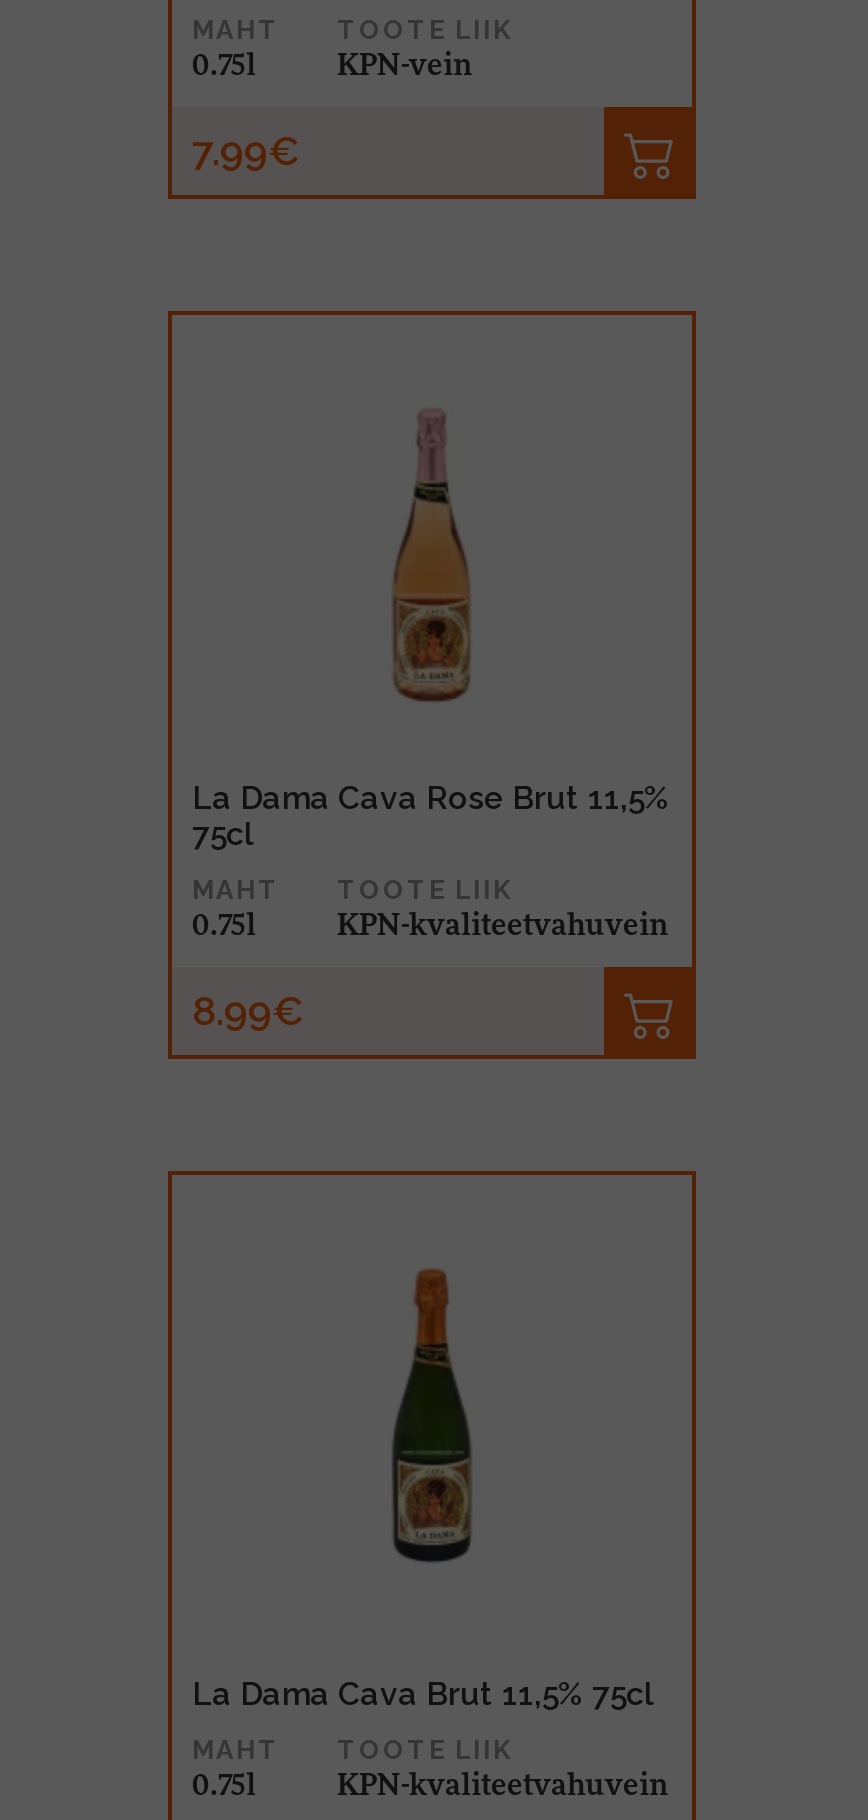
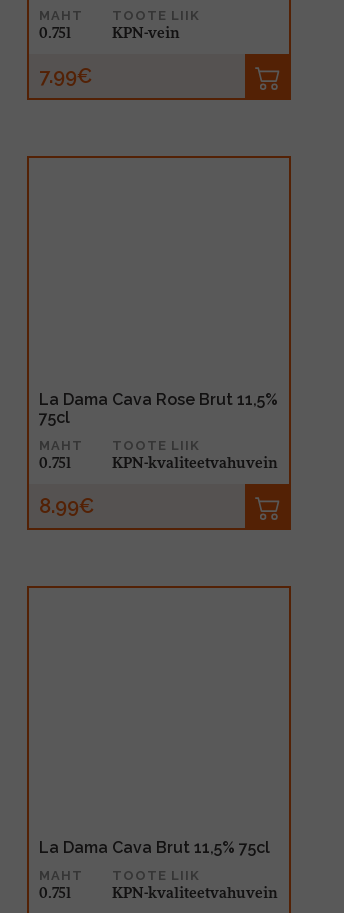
- [image]

- [image]
